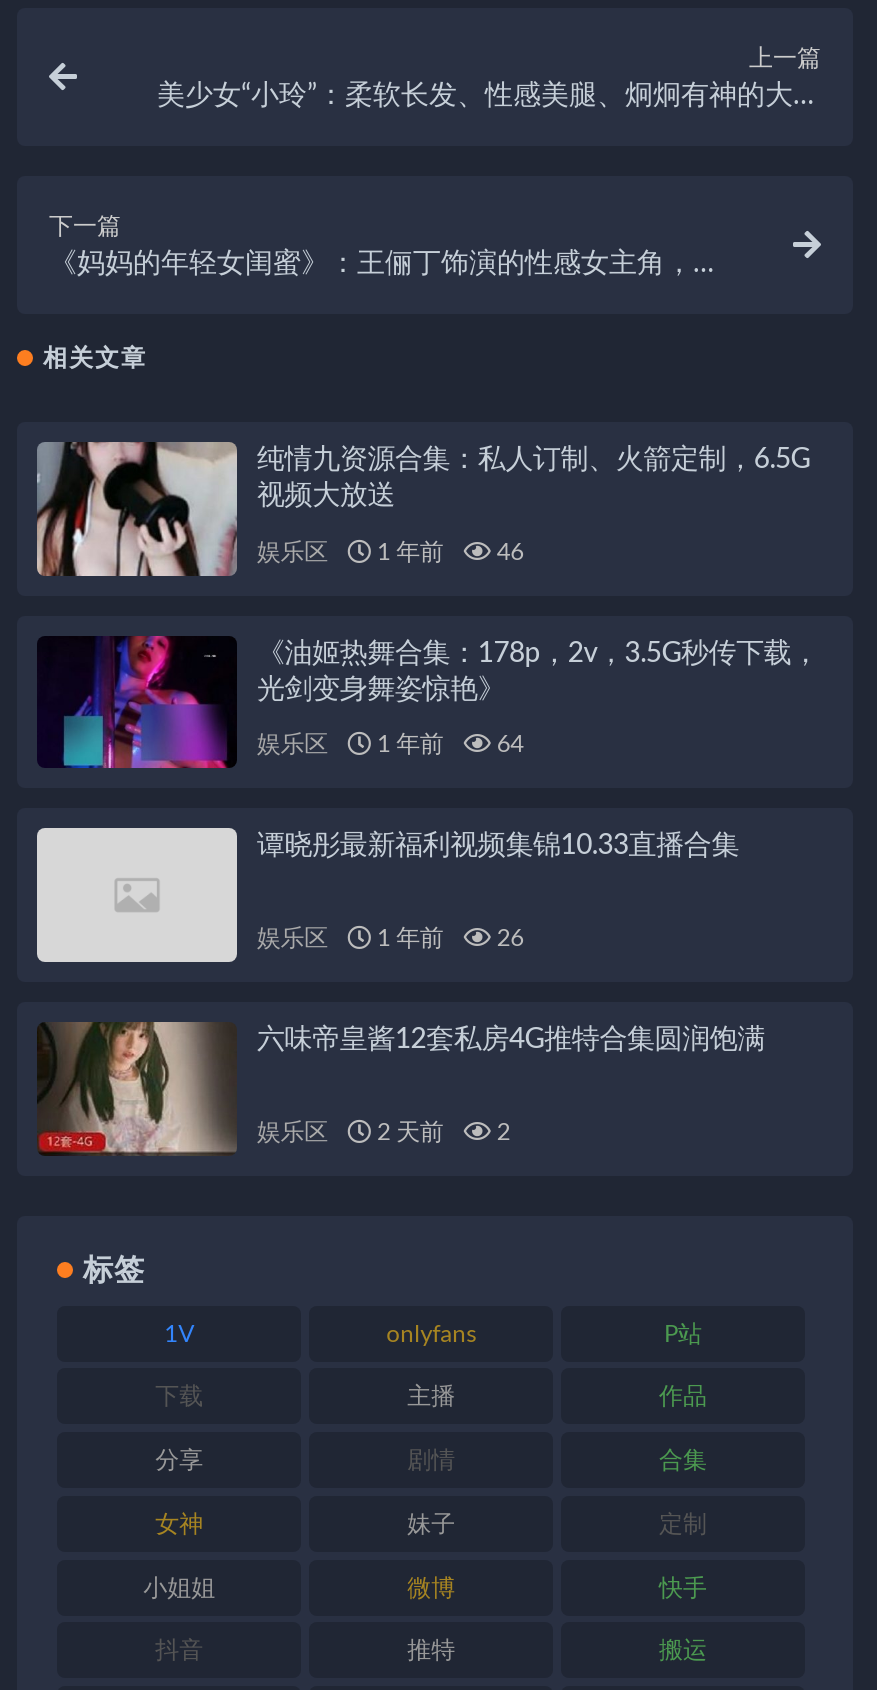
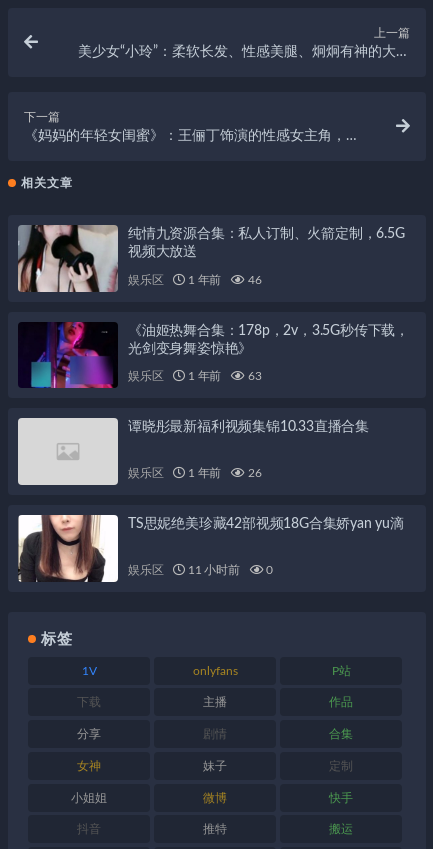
- 娱乐区 1 年前 64
+ 娱乐区 1 年前 63

- [image]
- 六味帝皇酱12套私房4G推特合集圆润饱满
+ [image]
+ TS思妮绝美珍藏42部视频18G合集娇yan yu滴

- 2 天前
- 2
+ 11 小时前
+ 0
